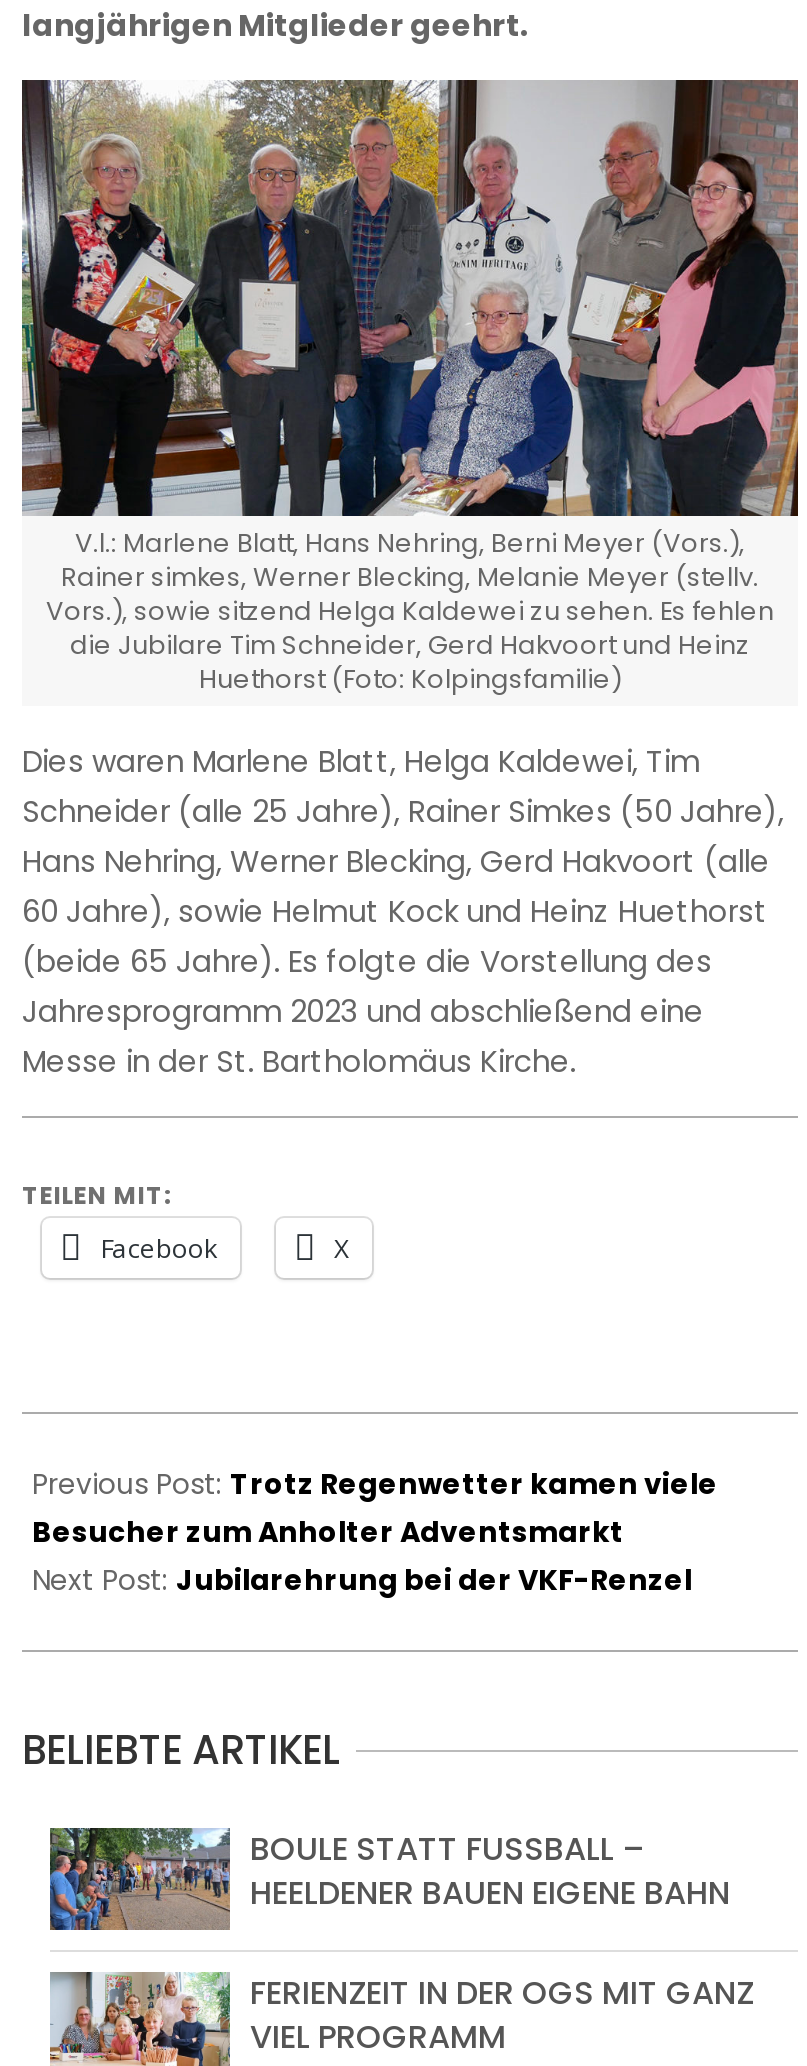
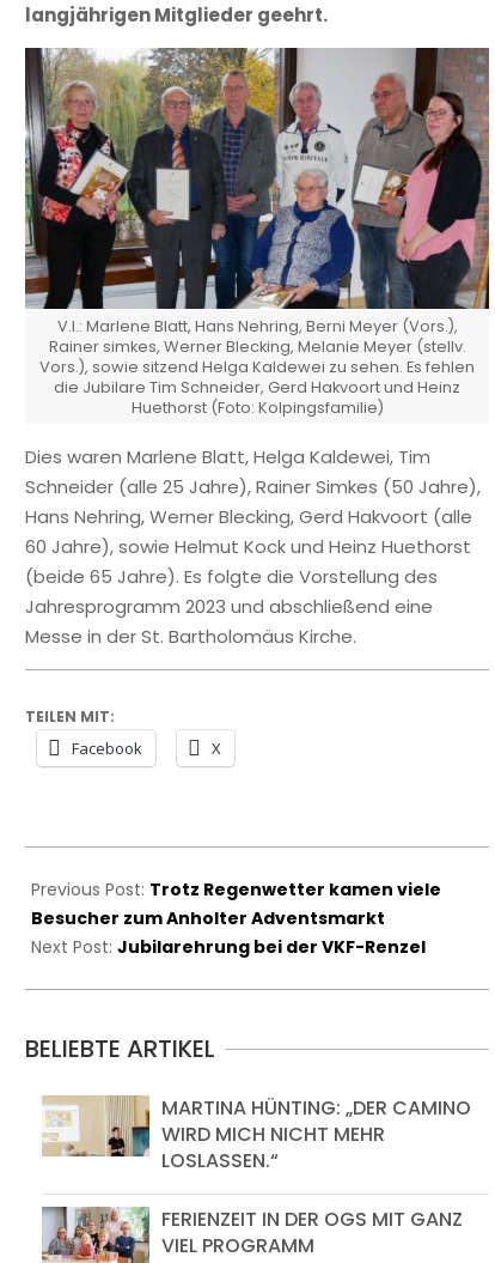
- [image]
- BOULE STATT FUSSBALL – H
- EELDENER BAUEN EIGENE BAHN
+ [image]
+ MARTINA HÜNTING: „DER CAMINO
+ WIRD MICH NICHT MEHR
+ LOSLASSEN.“
